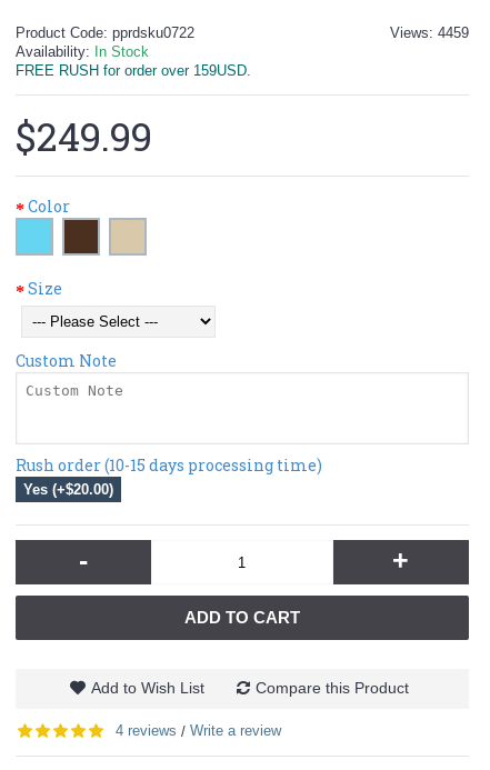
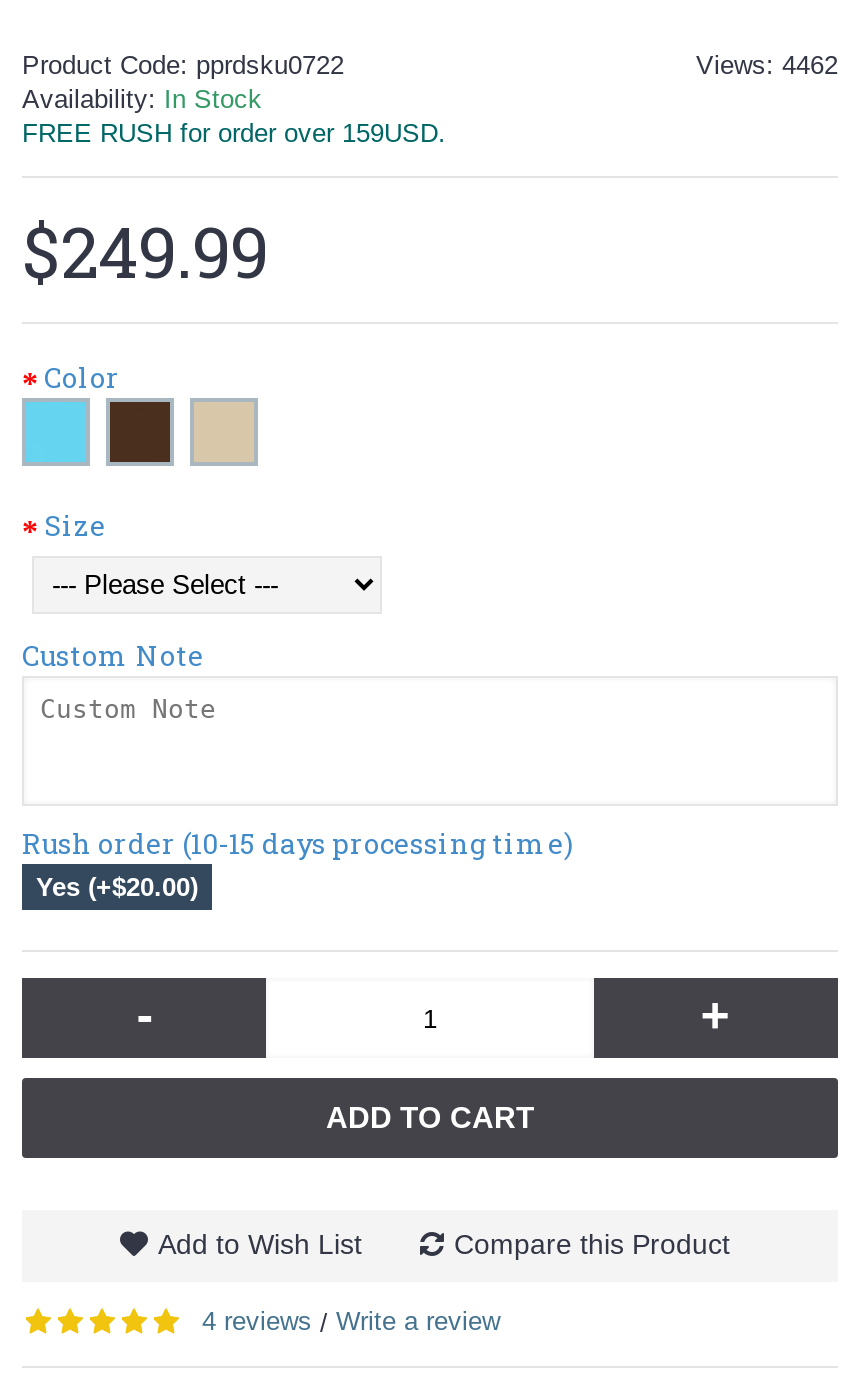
- Views: 4459
+ Views: 4462
